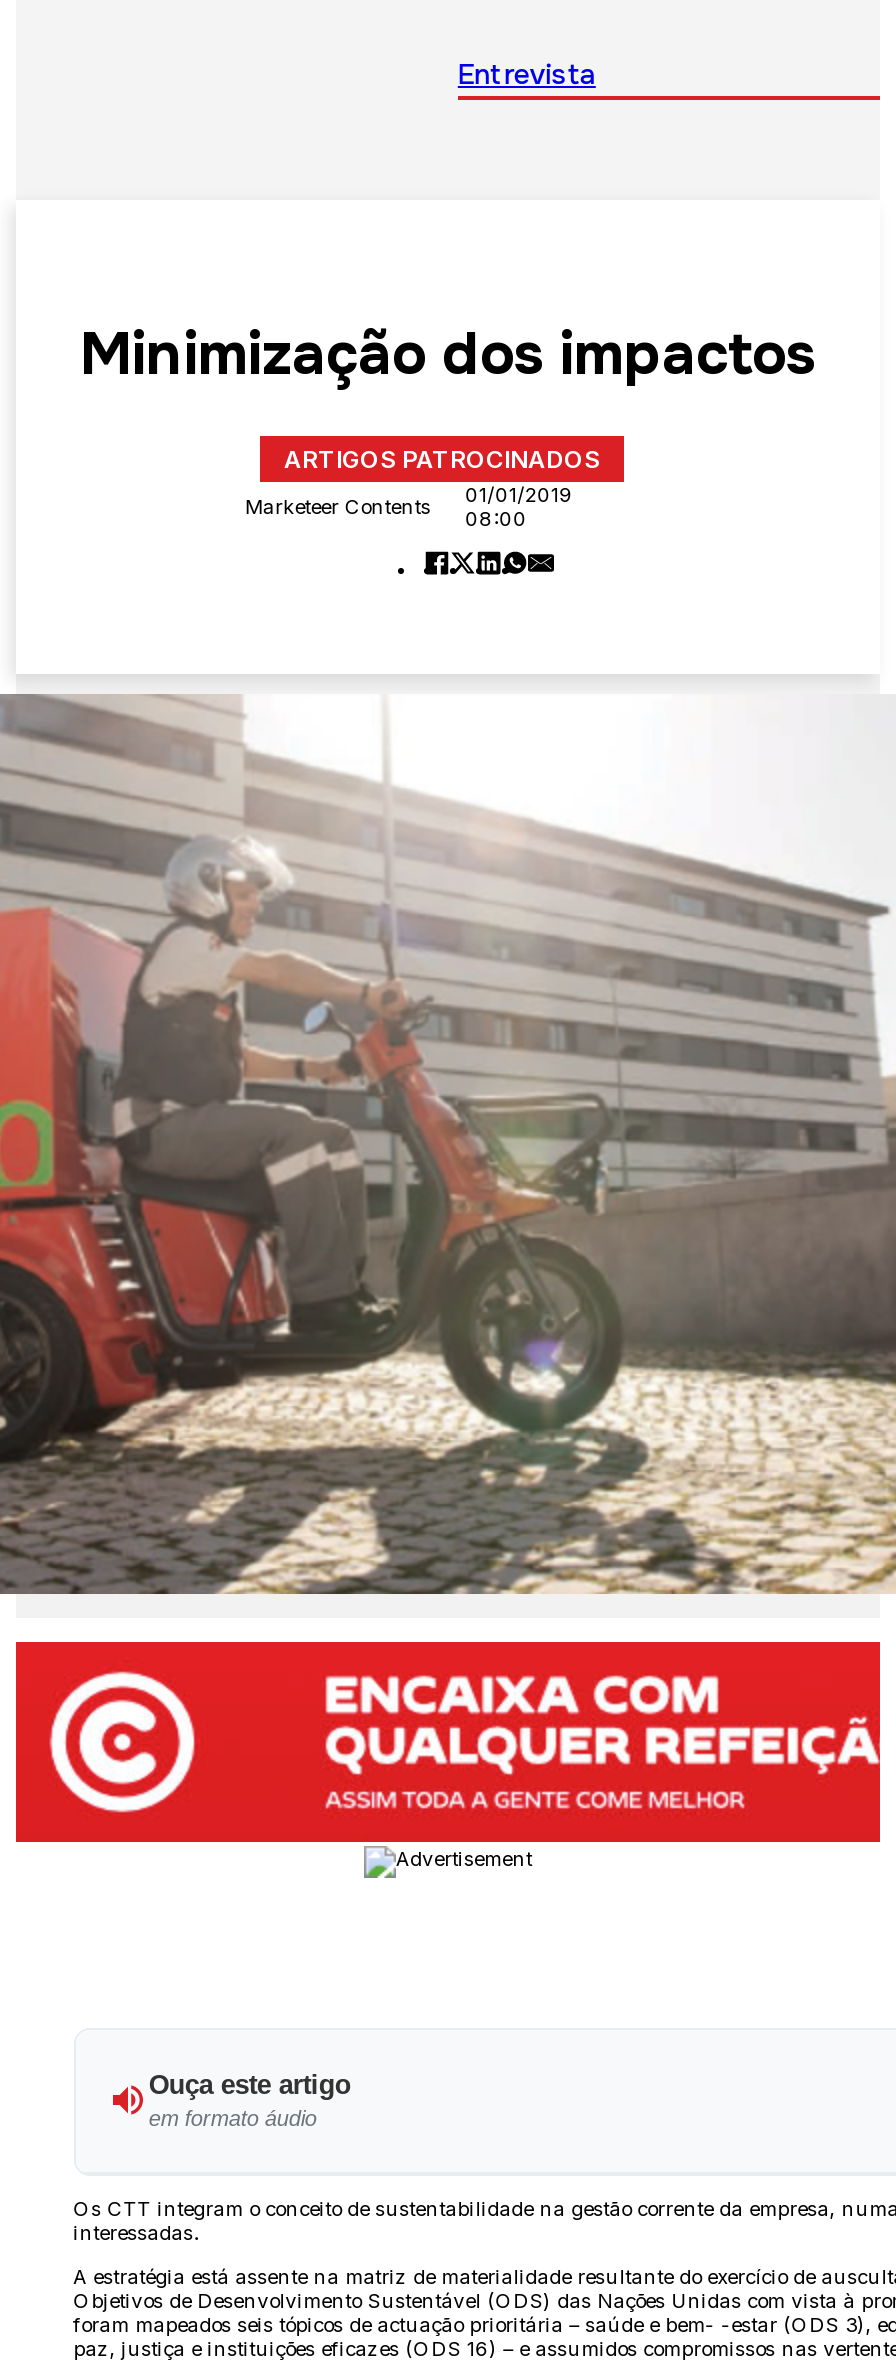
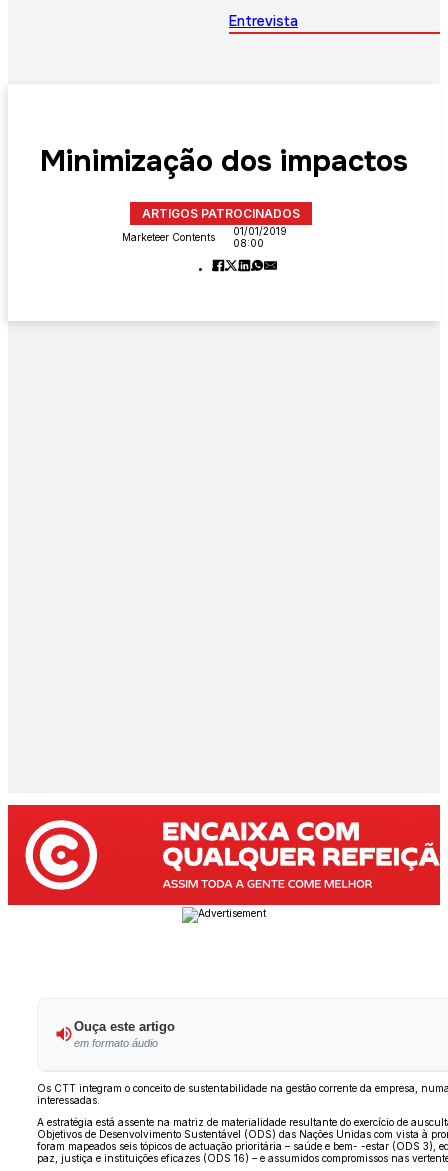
- [image]
